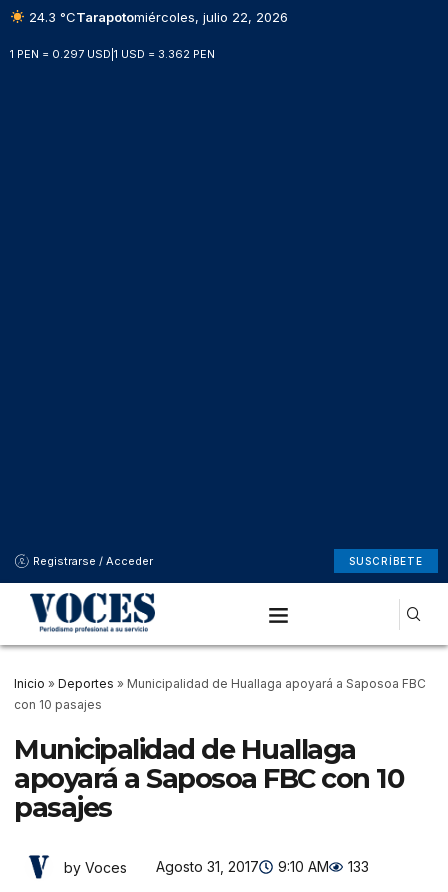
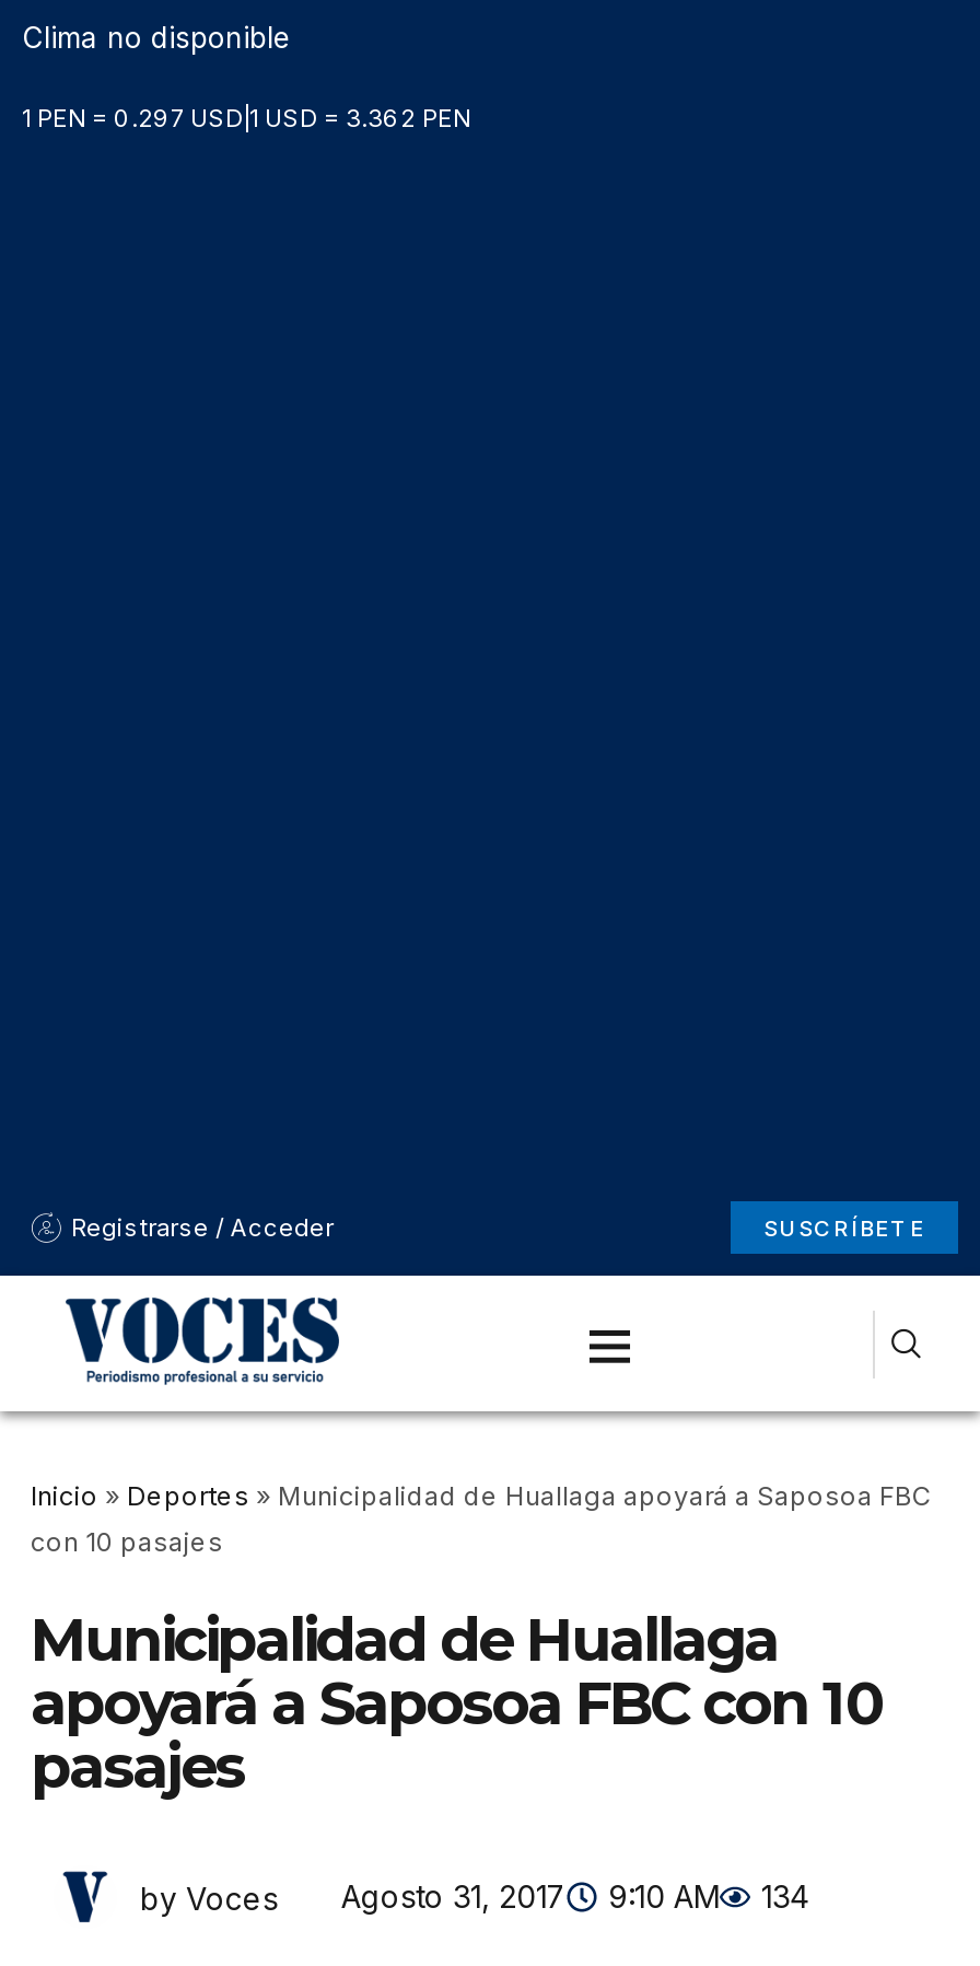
- 24.3 °CTarapotomiércoles, julio 22, 2026
+ Clima no disponible

- by Voces Agosto 31, 2017 9:10 AM 133
+ by Voces Agosto 31, 2017 9:10 AM 134
